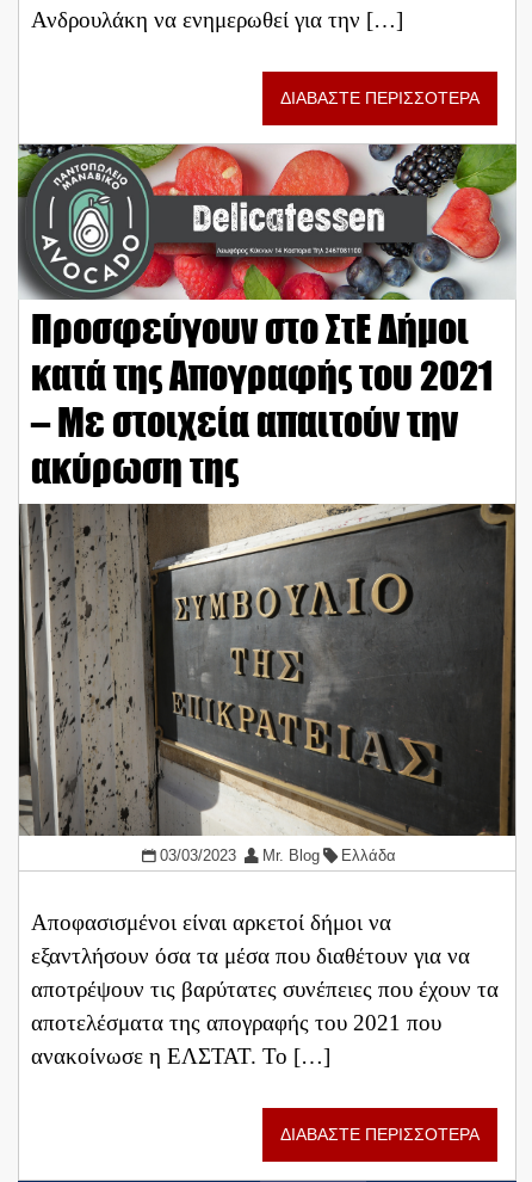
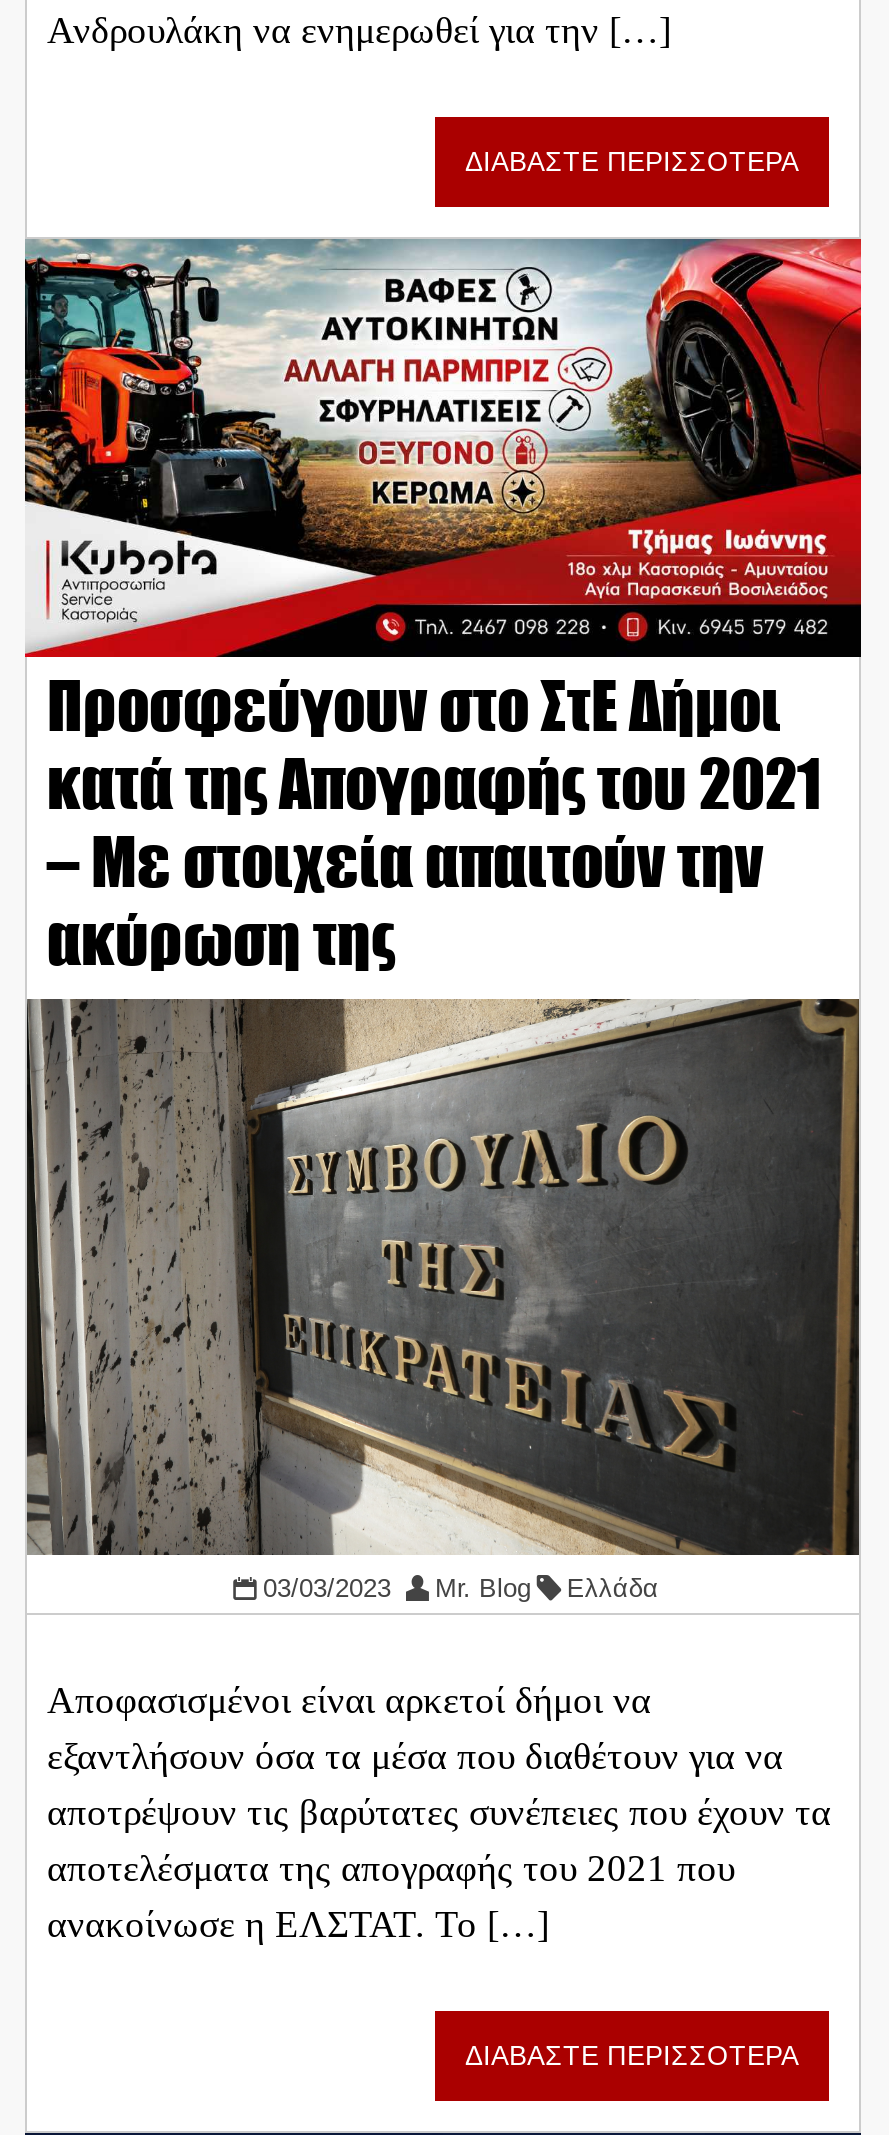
- [image]
+ [image]
